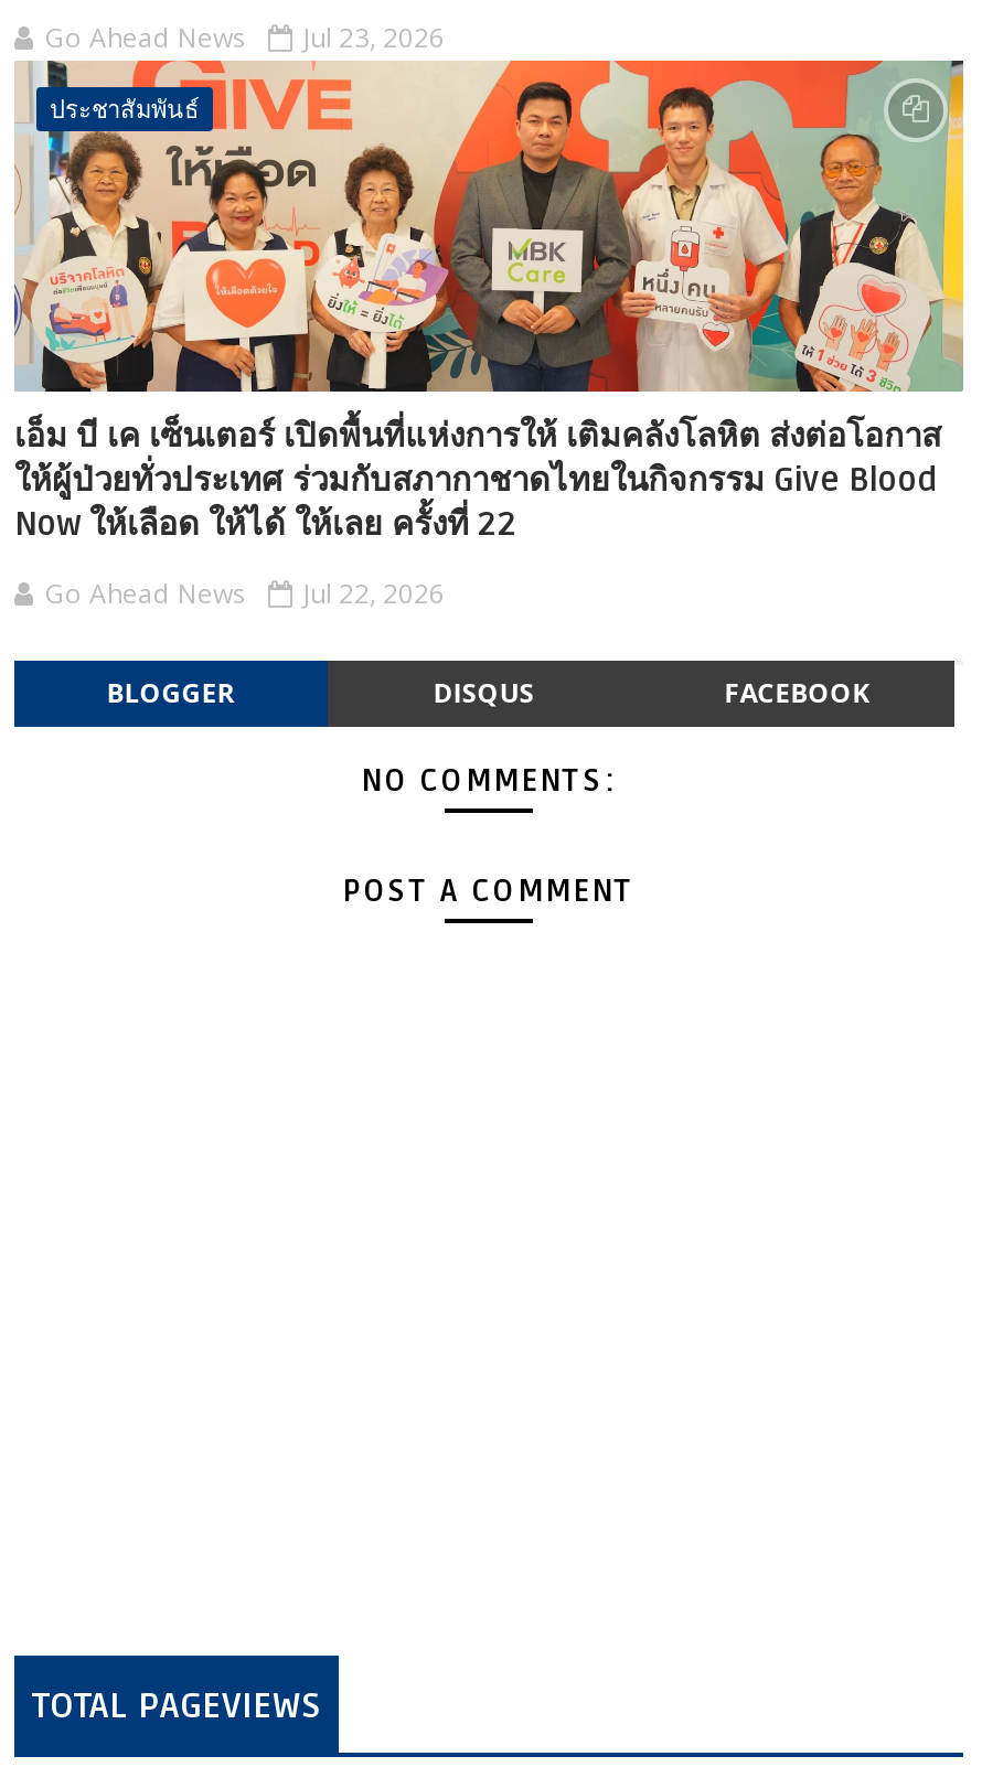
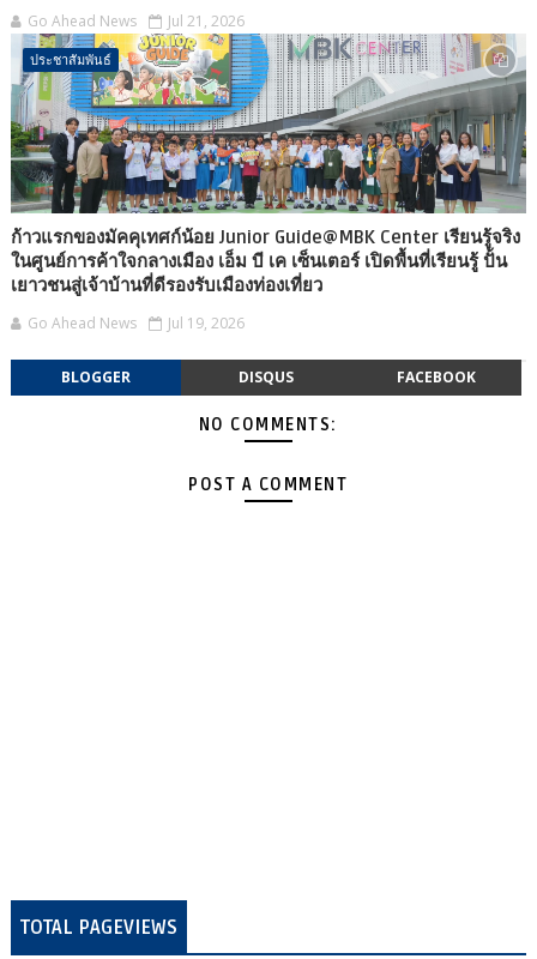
- Go Ahead News Jul 23, 2026
+ Go Ahead News Jul 21, 2026

- [image]
- เอ็ม บี เค เซ็นเตอร์ เปิดพื้นที่แห่งการให้ เติมคลังโลหิต ส่งต่อโอกาส
- ให้ผู้ป่วยทั่วประเทศ ร่วมกับสภากาชาดไทยในกิจกรรม Give Blood
- Now ให้เลือด ให้ได้ ให้เลย ครั้งที่ 22
+ [image]
+ ก้าวแรกของมัคคุเทศก์น้อย Junior Guide@MBK Center เรียนรู้จริง
+ ในศูนย์การค้าใจกลางเมือง เอ็ม บี เค เซ็นเตอร์ เปิดพื้นที่เรียนรู้ ปั้น
+ เยาวชนสู่เจ้าบ้านที่ดีรองรับเมืองท่องเที่ยว

- Go Ahead News Jul 22, 2026
+ Go Ahead News Jul 19, 2026
